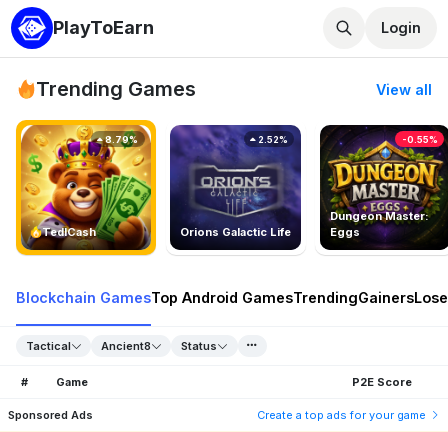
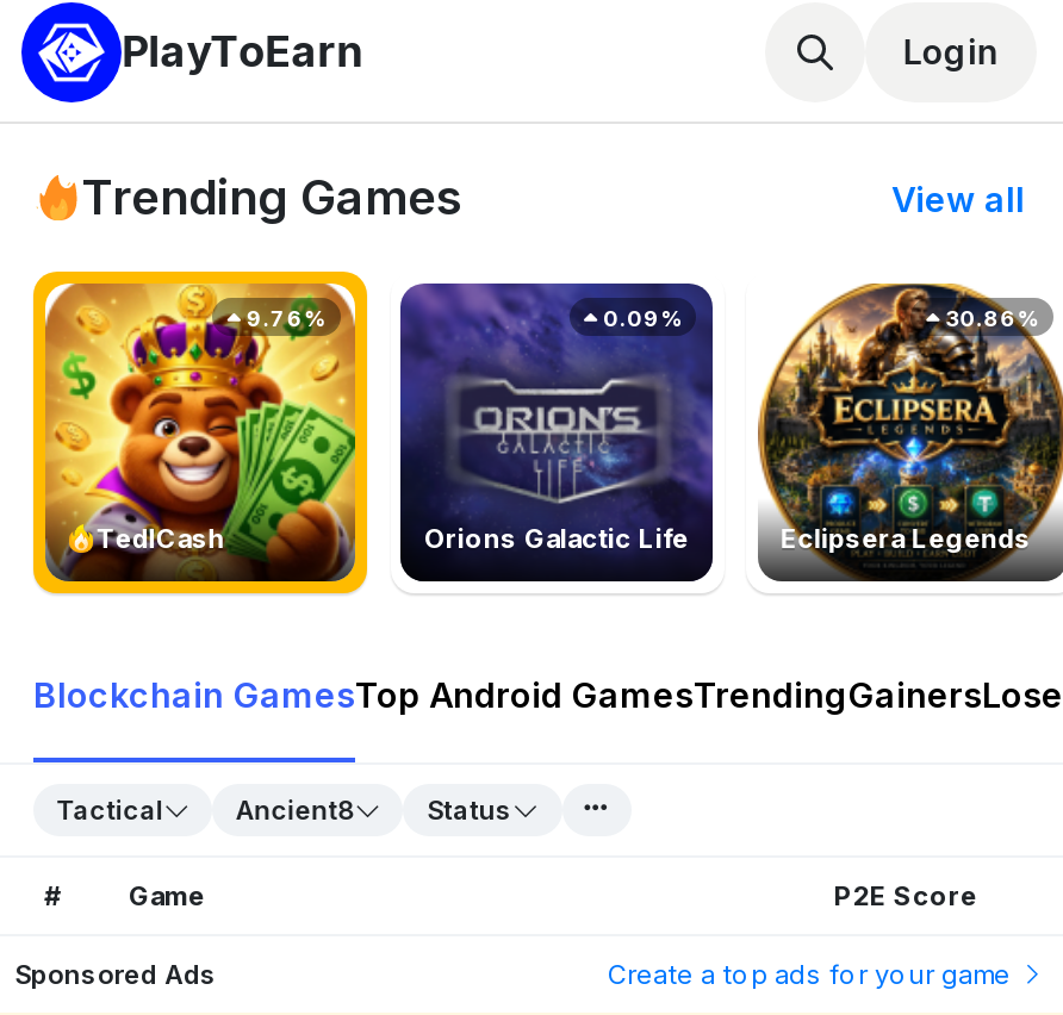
- [image]
- -0.55%
+ [image]
+ 30.86%

- 8.79%
+ 9.76%

- 2.52%
+ 0.09%

- Dungeon Master:
- Eggs
+ Eclipsera Legends
